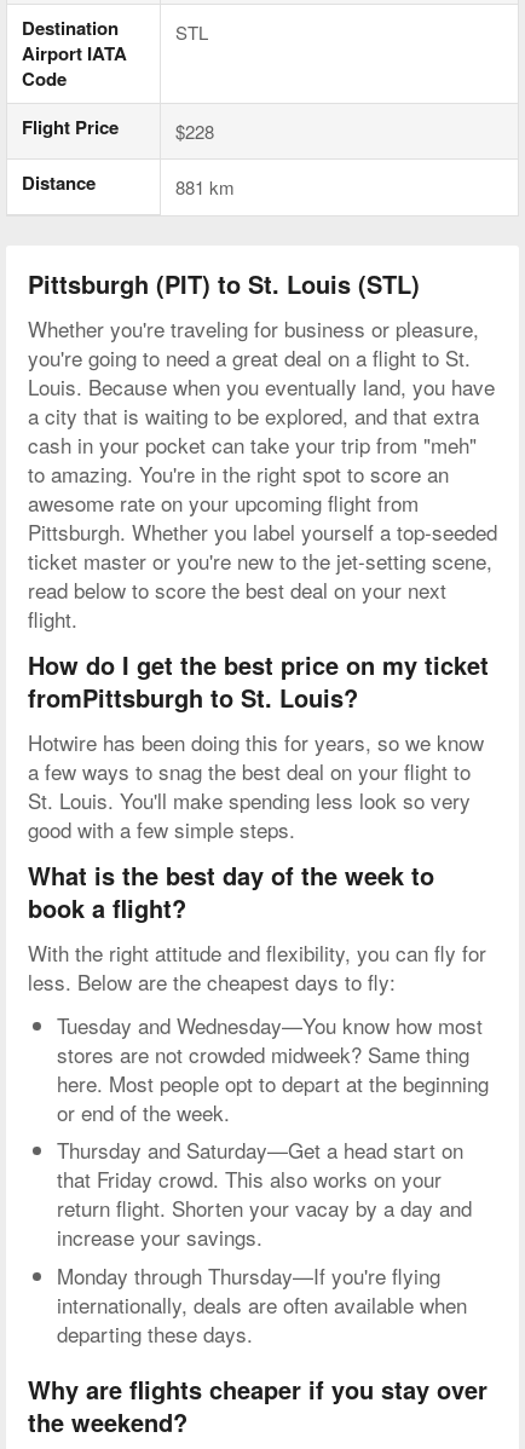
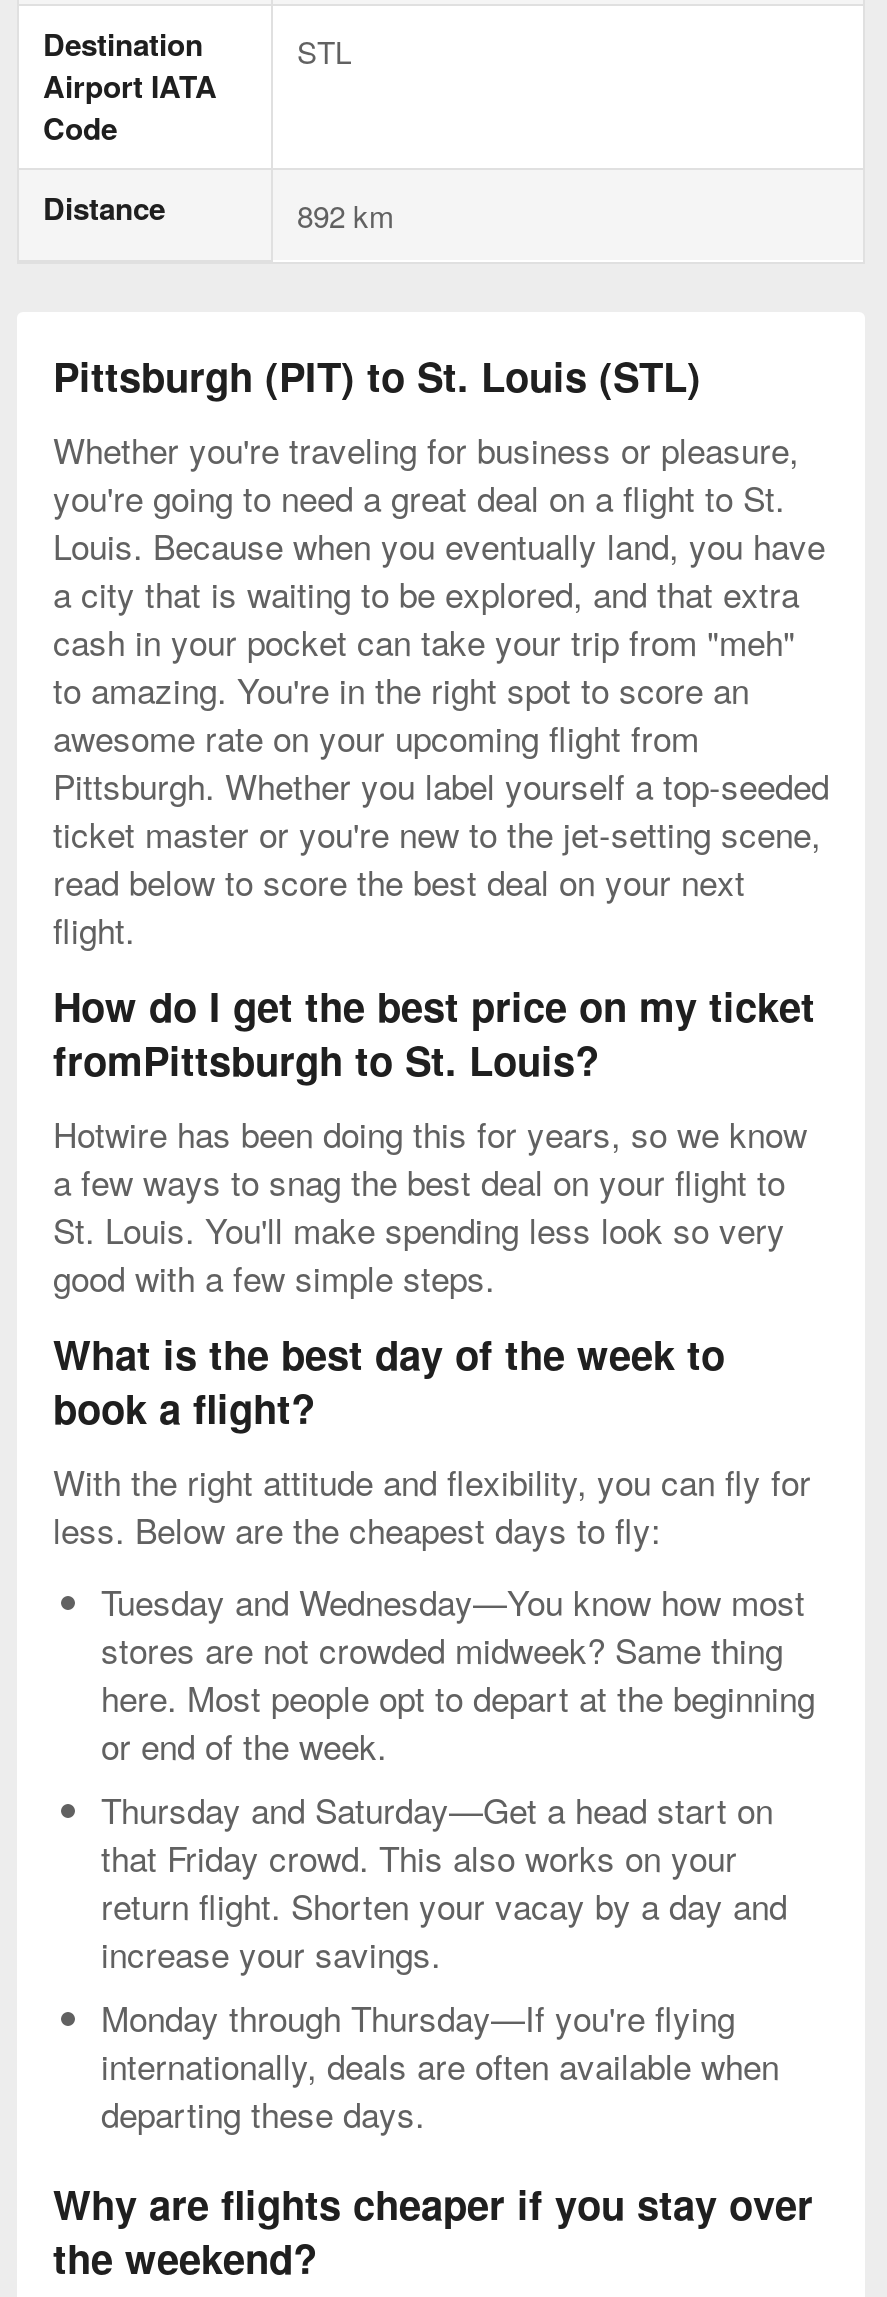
- Flight Price
- $228

- 881 km
+ 892 km
